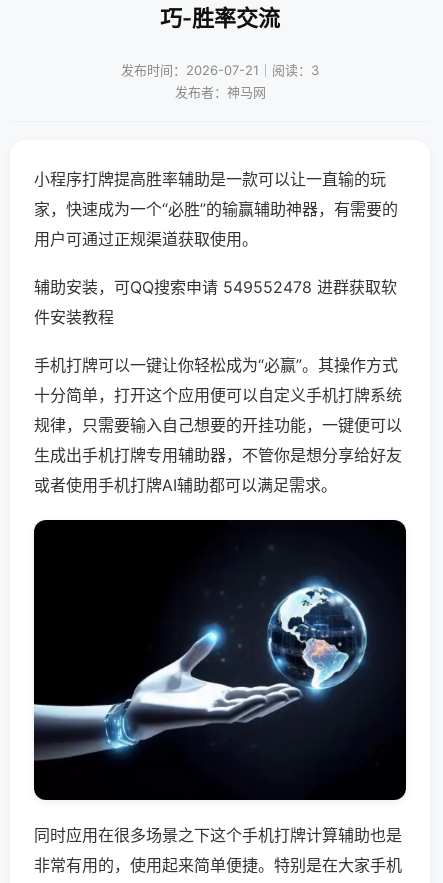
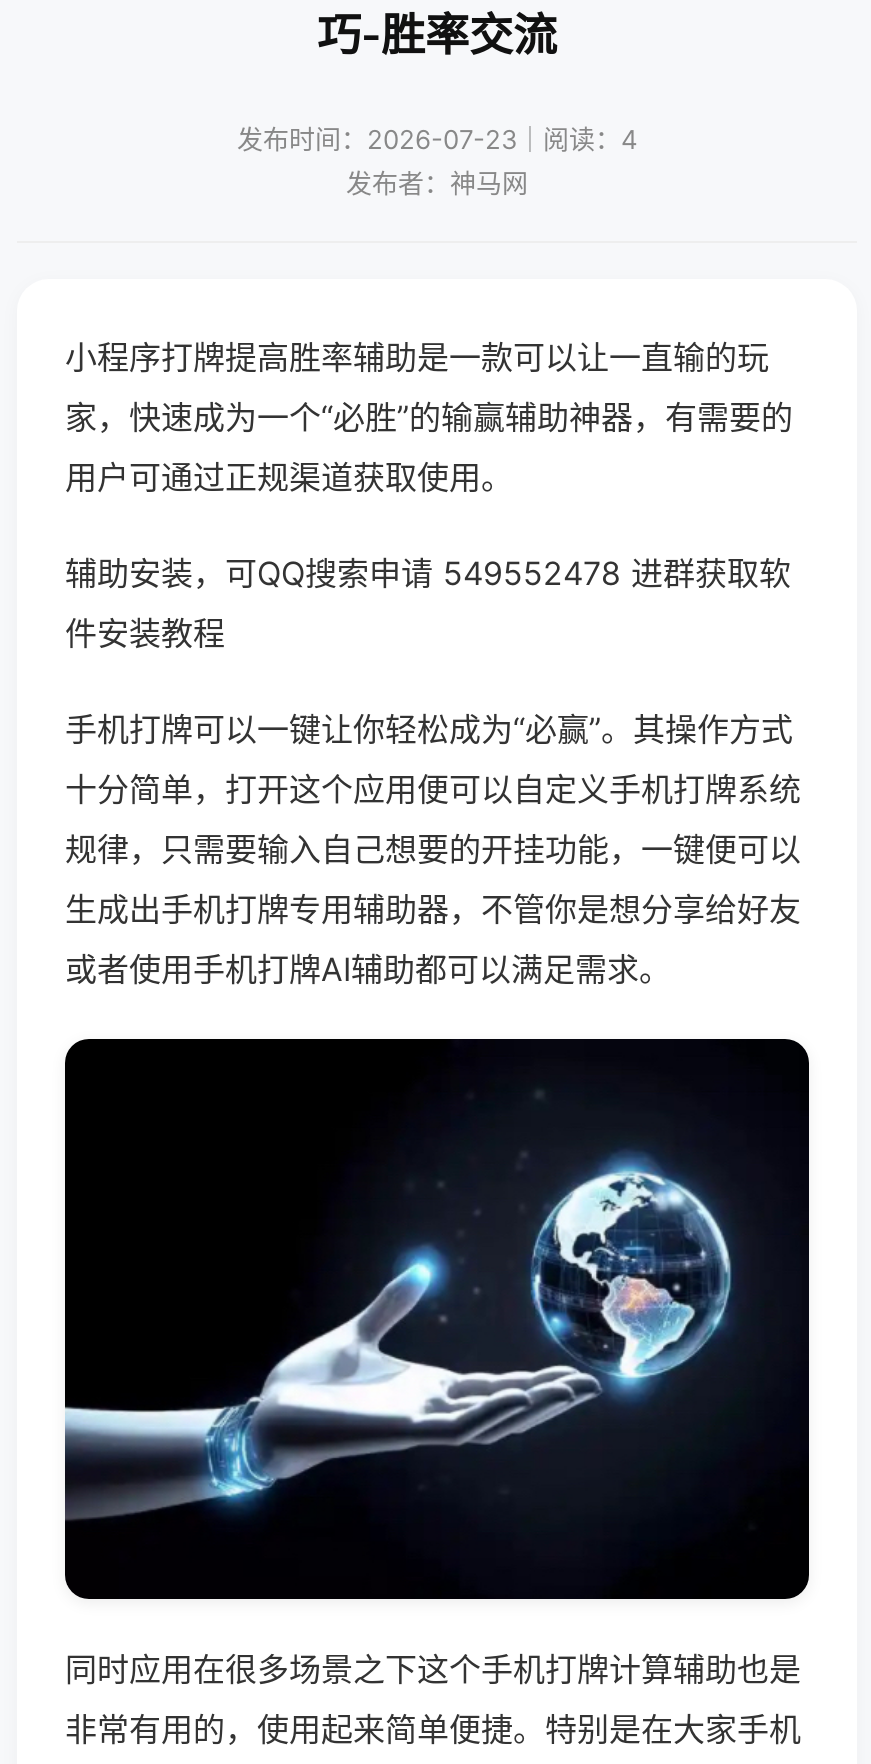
- 发布时间：2026-07-21｜阅读：3
+ 发布时间：2026-07-23｜阅读：4
